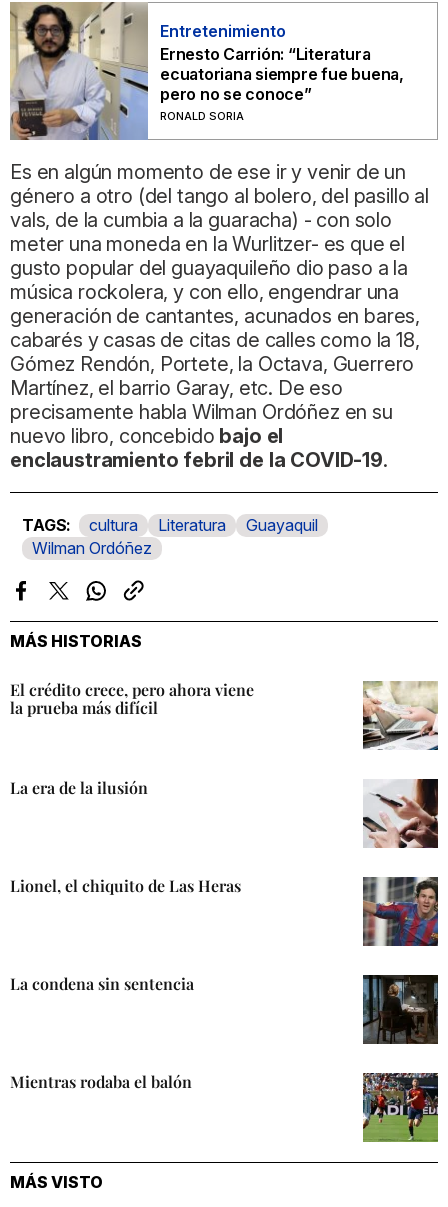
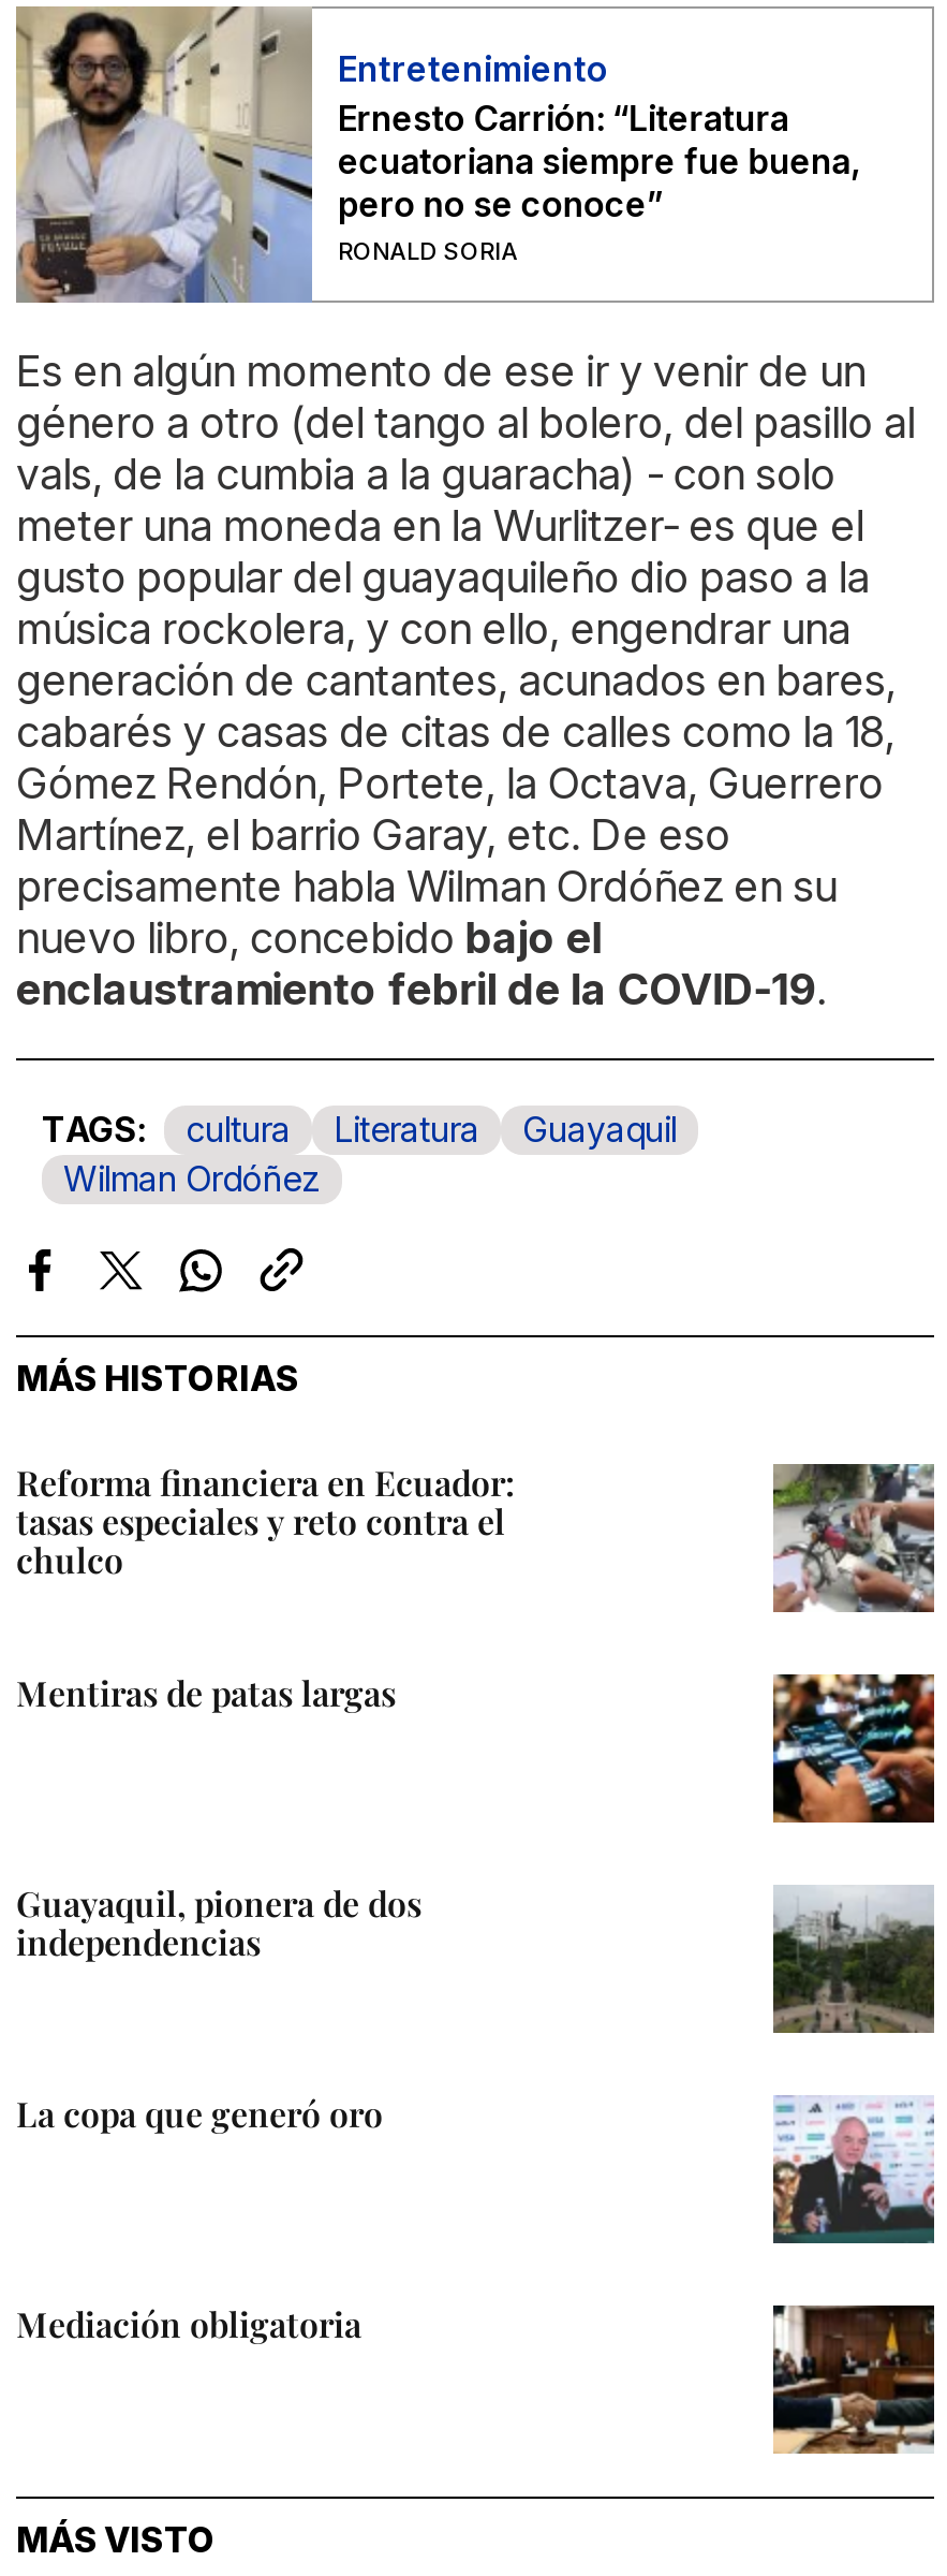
- El crédito crece, pero ahora viene
- la prueba más difícil
+ Reforma financiera en Ecuador:
+ tasas especiales y reto contra el
+ chulco

- [image]
+ [image]

- La era de la ilusión
+ Mentiras de patas largas

- [image]
+ [image]

- Lionel, el chiquito de Las Heras
+ Guayaquil, pionera de dos
+ independencias

- [image]
+ [image]

- La condena sin sentencia
+ La copa que generó oro

- [image]
+ [image]

- Mientras rodaba el balón
+ Mediación obligatoria

- [image]
+ [image]
